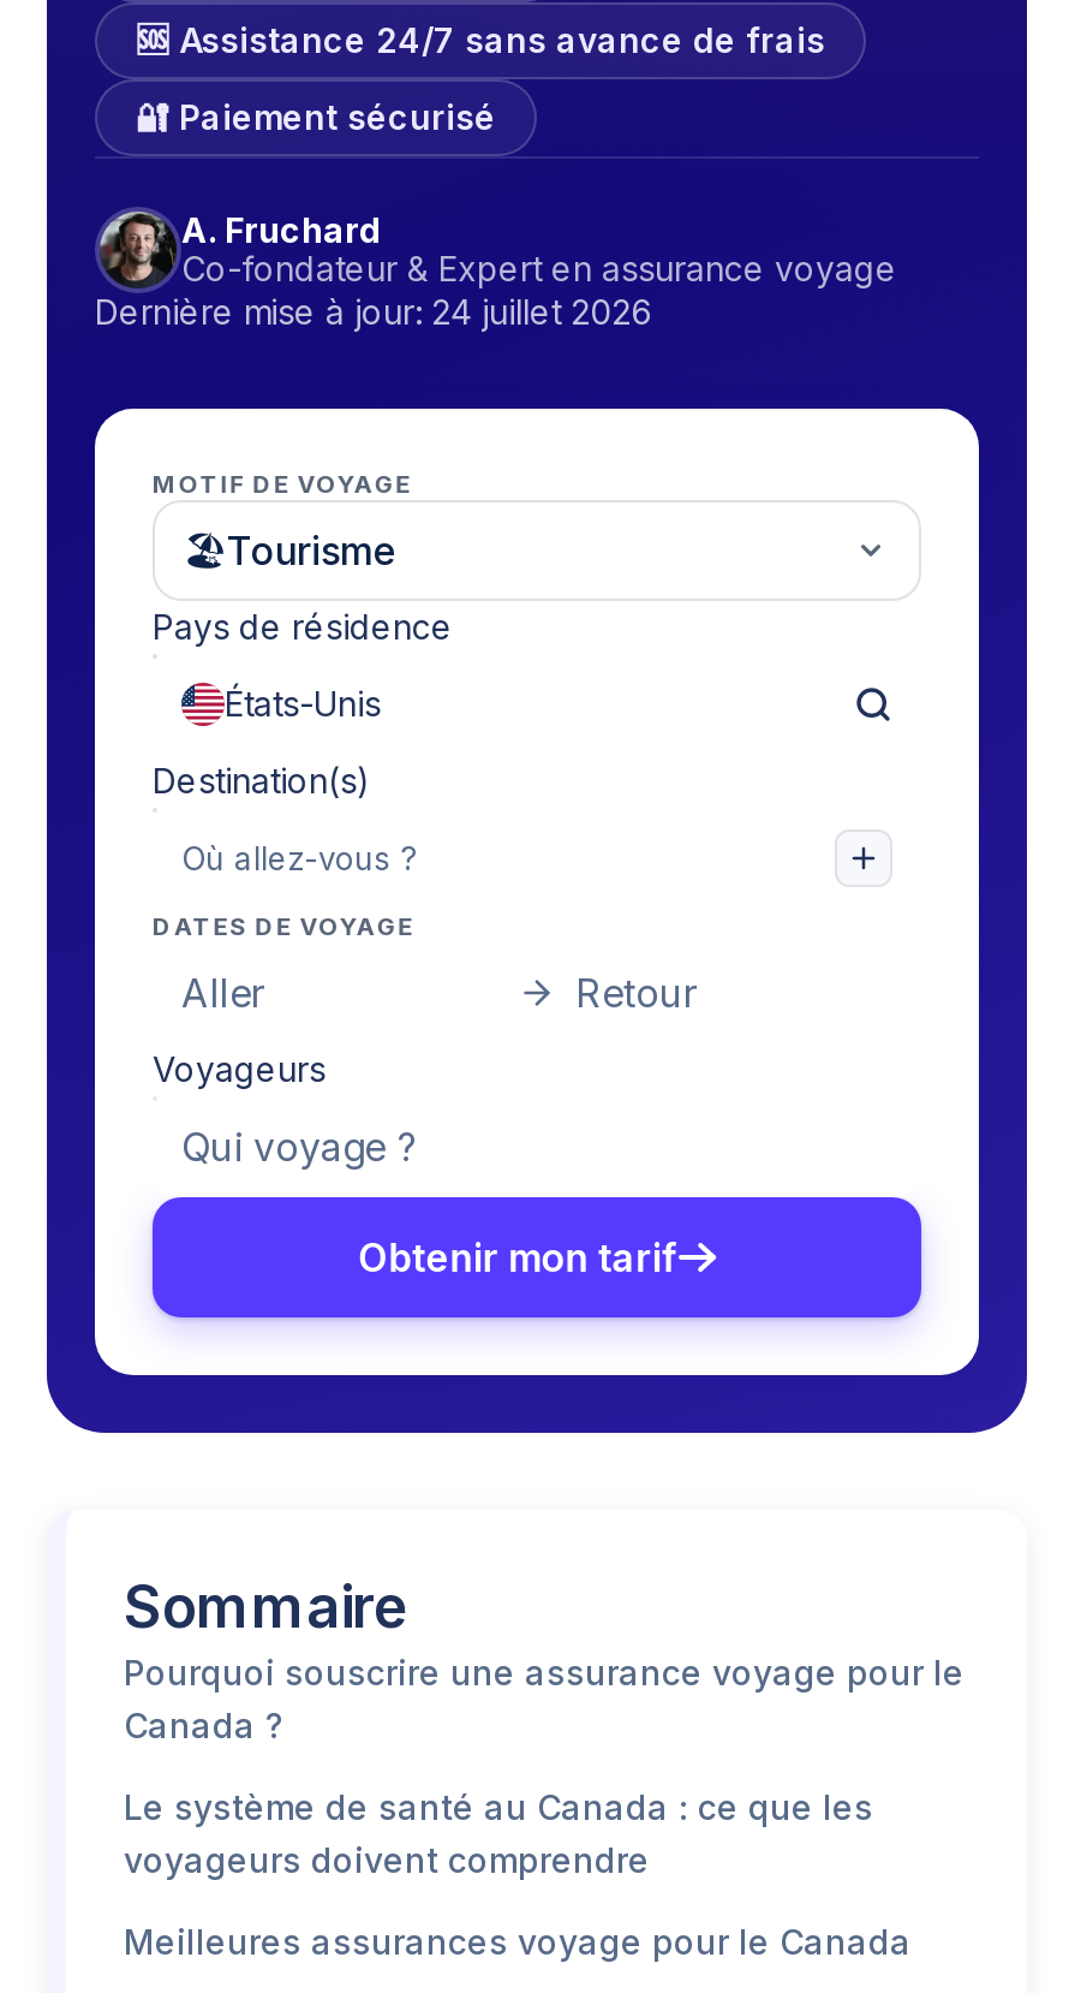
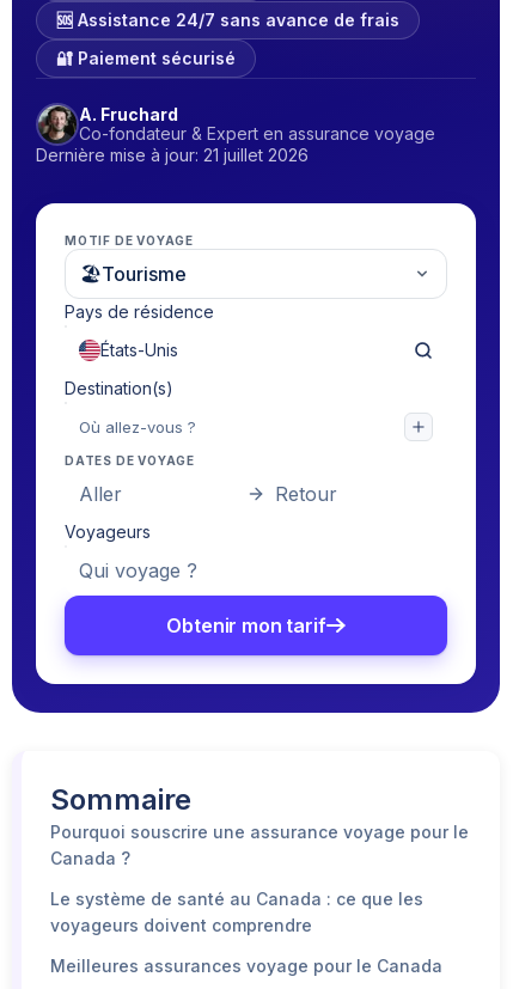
- Dernière mise à jour: 24 juillet 2026
+ Dernière mise à jour: 21 juillet 2026
